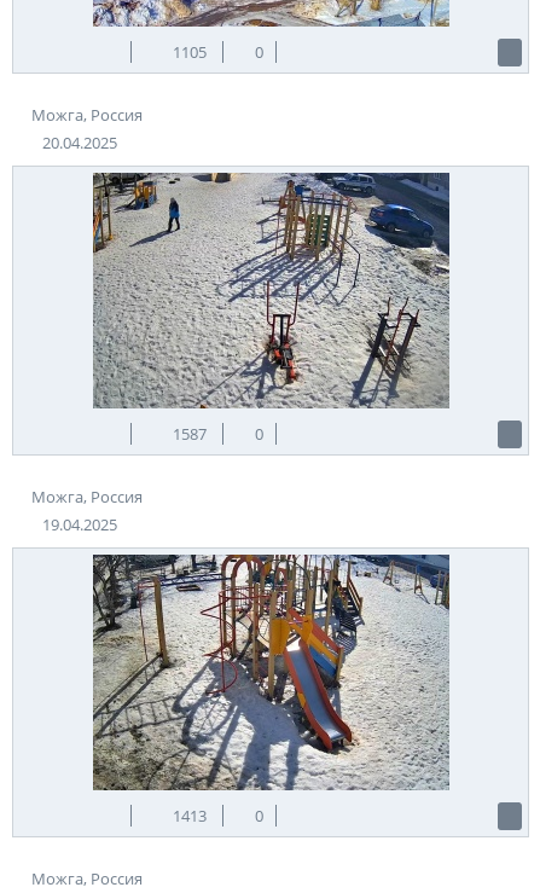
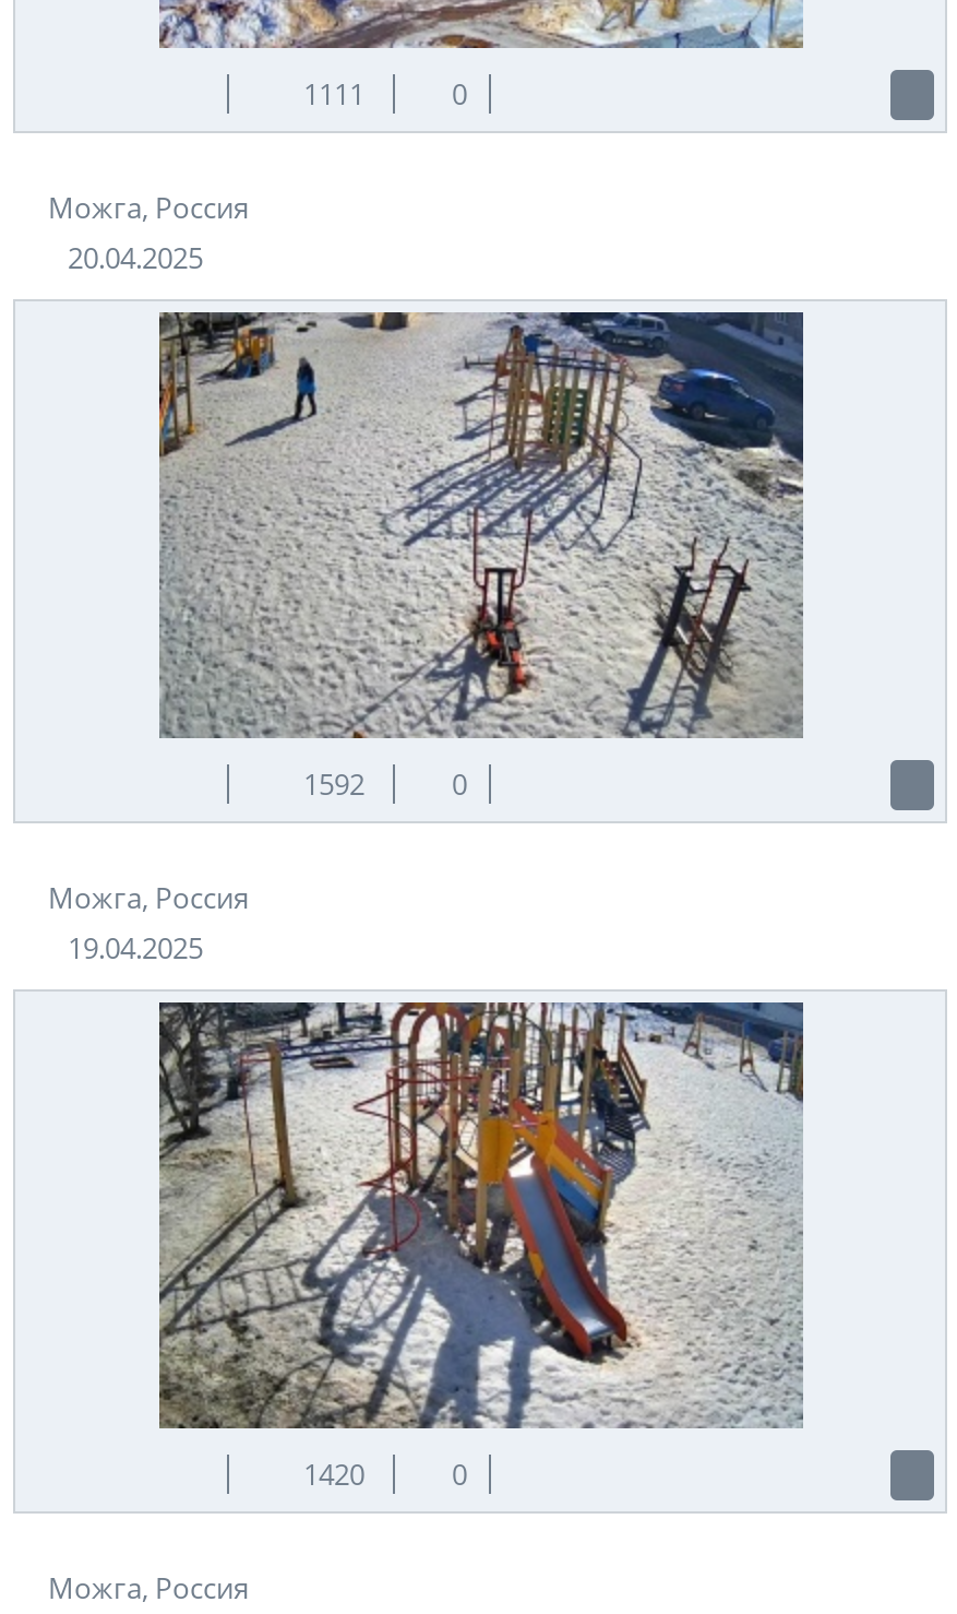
- 1105
+ 1111

- 1587
+ 1592

- 1413
+ 1420
